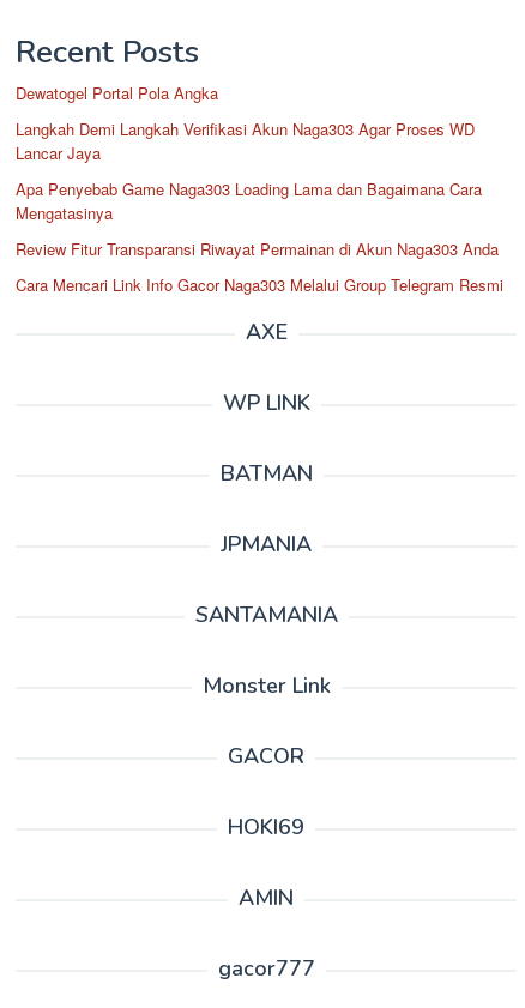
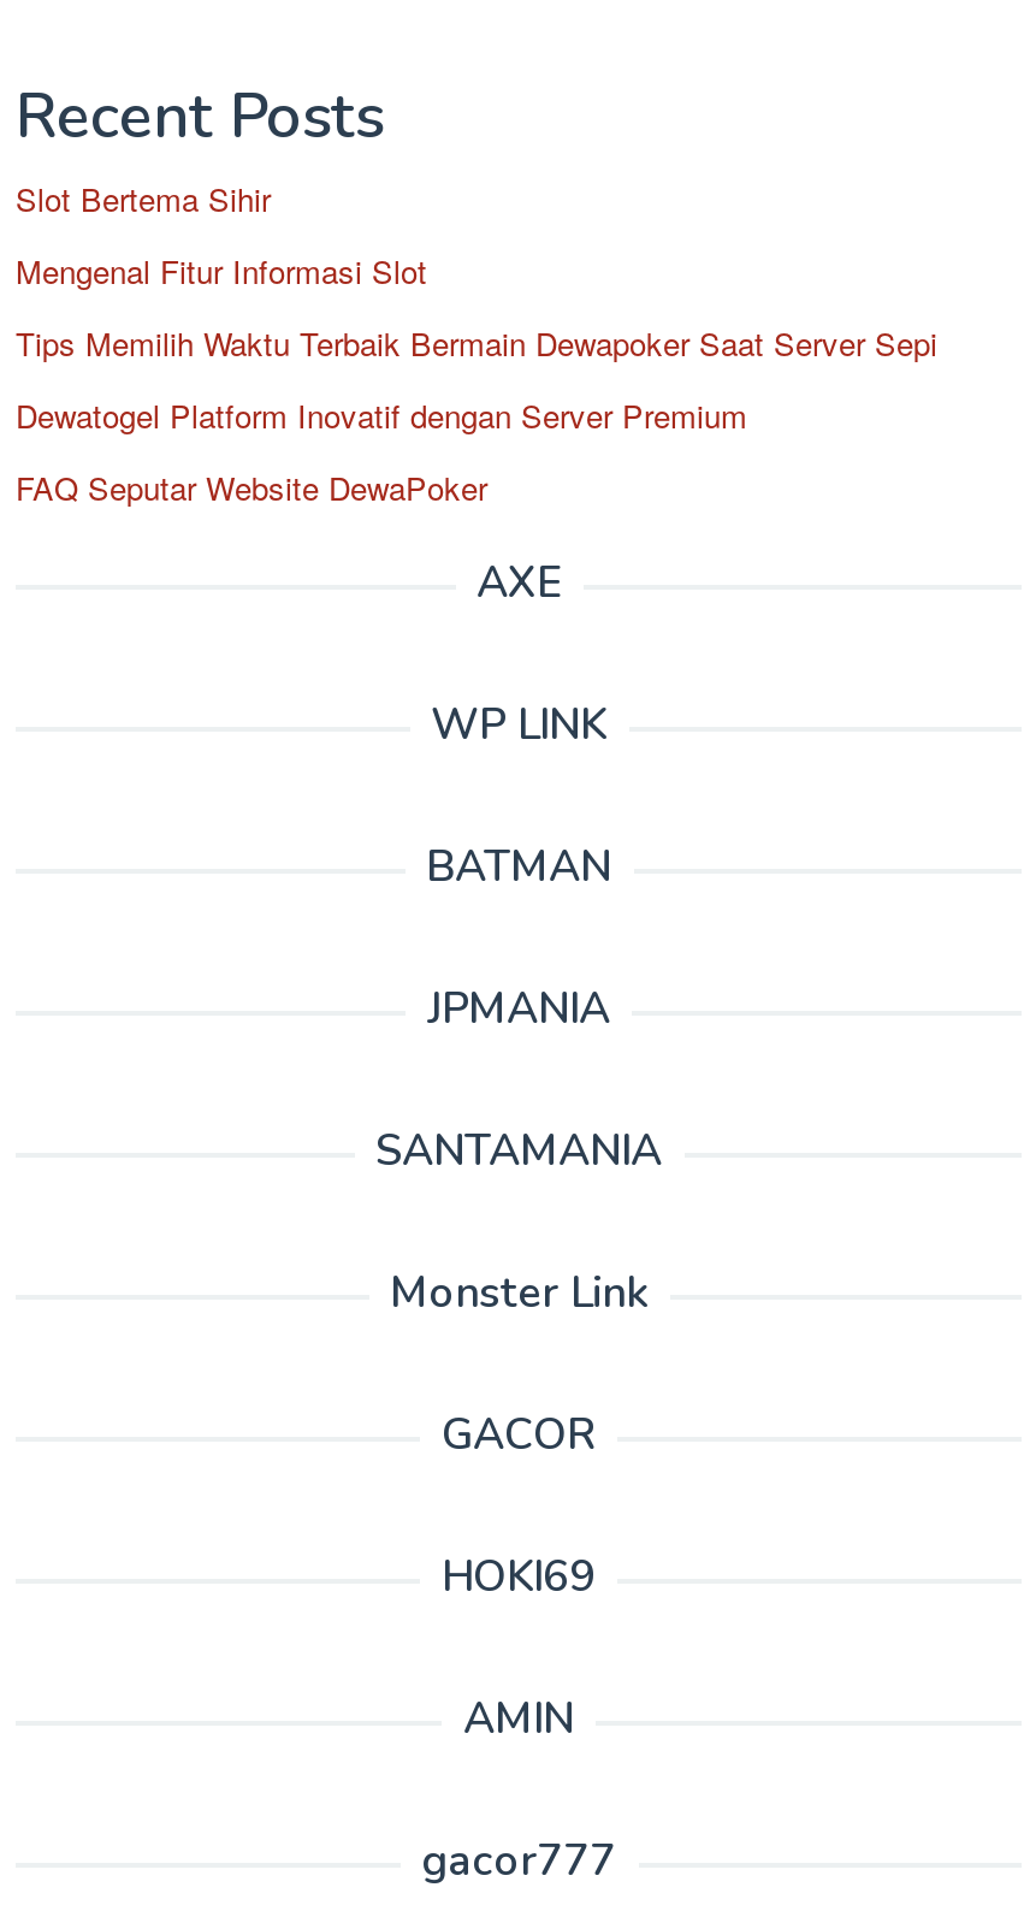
- Dewatogel Portal Pola Angka
+ Slot Bertema Sihir

- Langkah Demi Langkah Verifikasi Akun Naga303 Agar Proses WD
- Lancar Jaya
+ Mengenal Fitur Informasi Slot

- Apa Penyebab Game Naga303 Loading Lama dan Bagaimana Cara
- Mengatasinya
+ Tips Memilih Waktu Terbaik Bermain Dewapoker Saat Server Sepi

- Review Fitur Transparansi Riwayat Permainan di Akun Naga303 Anda
+ Dewatogel Platform Inovatif dengan Server Premium

- Cara Mencari Link Info Gacor Naga303 Melalui Group Telegram Resmi
+ FAQ Seputar Website DewaPoker
